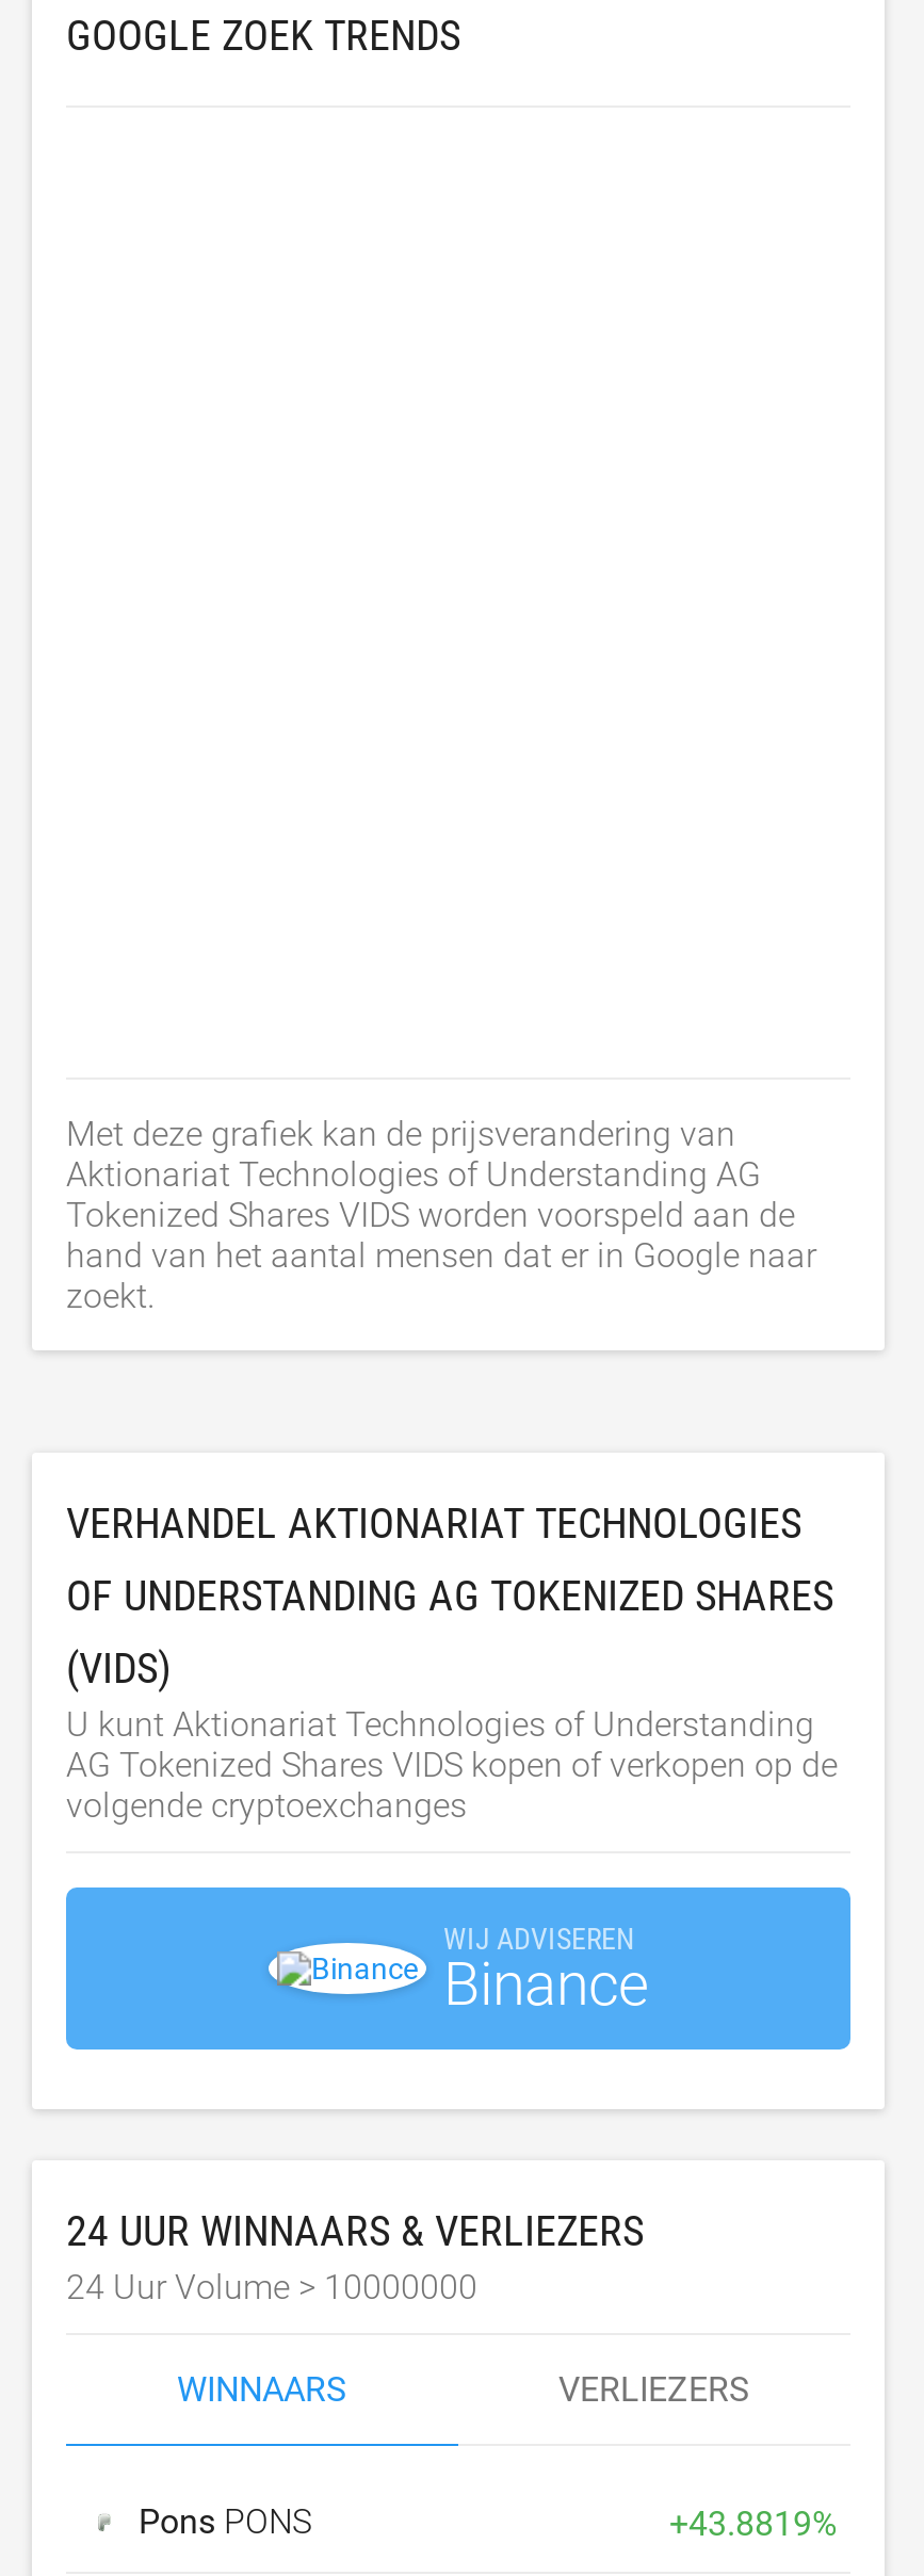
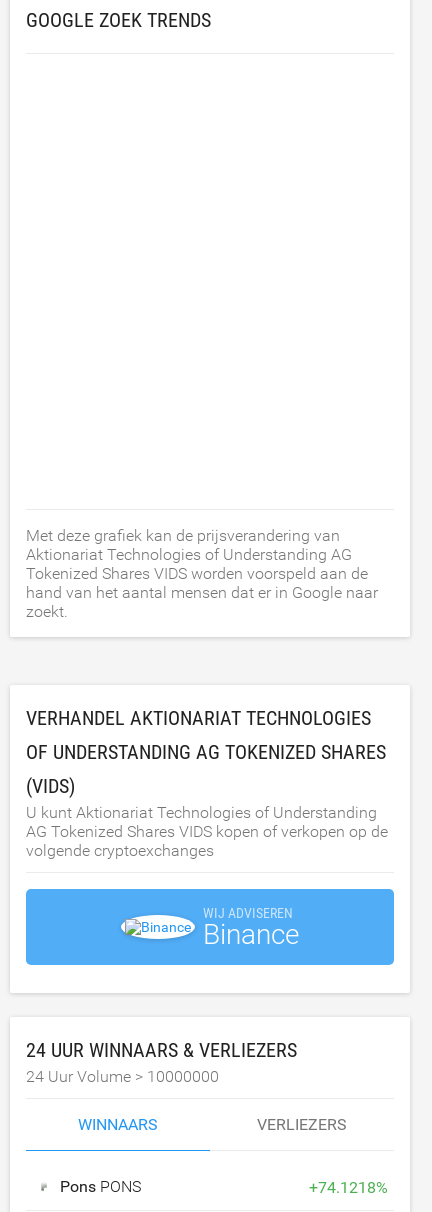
- +43.8819%
+ +74.1218%
